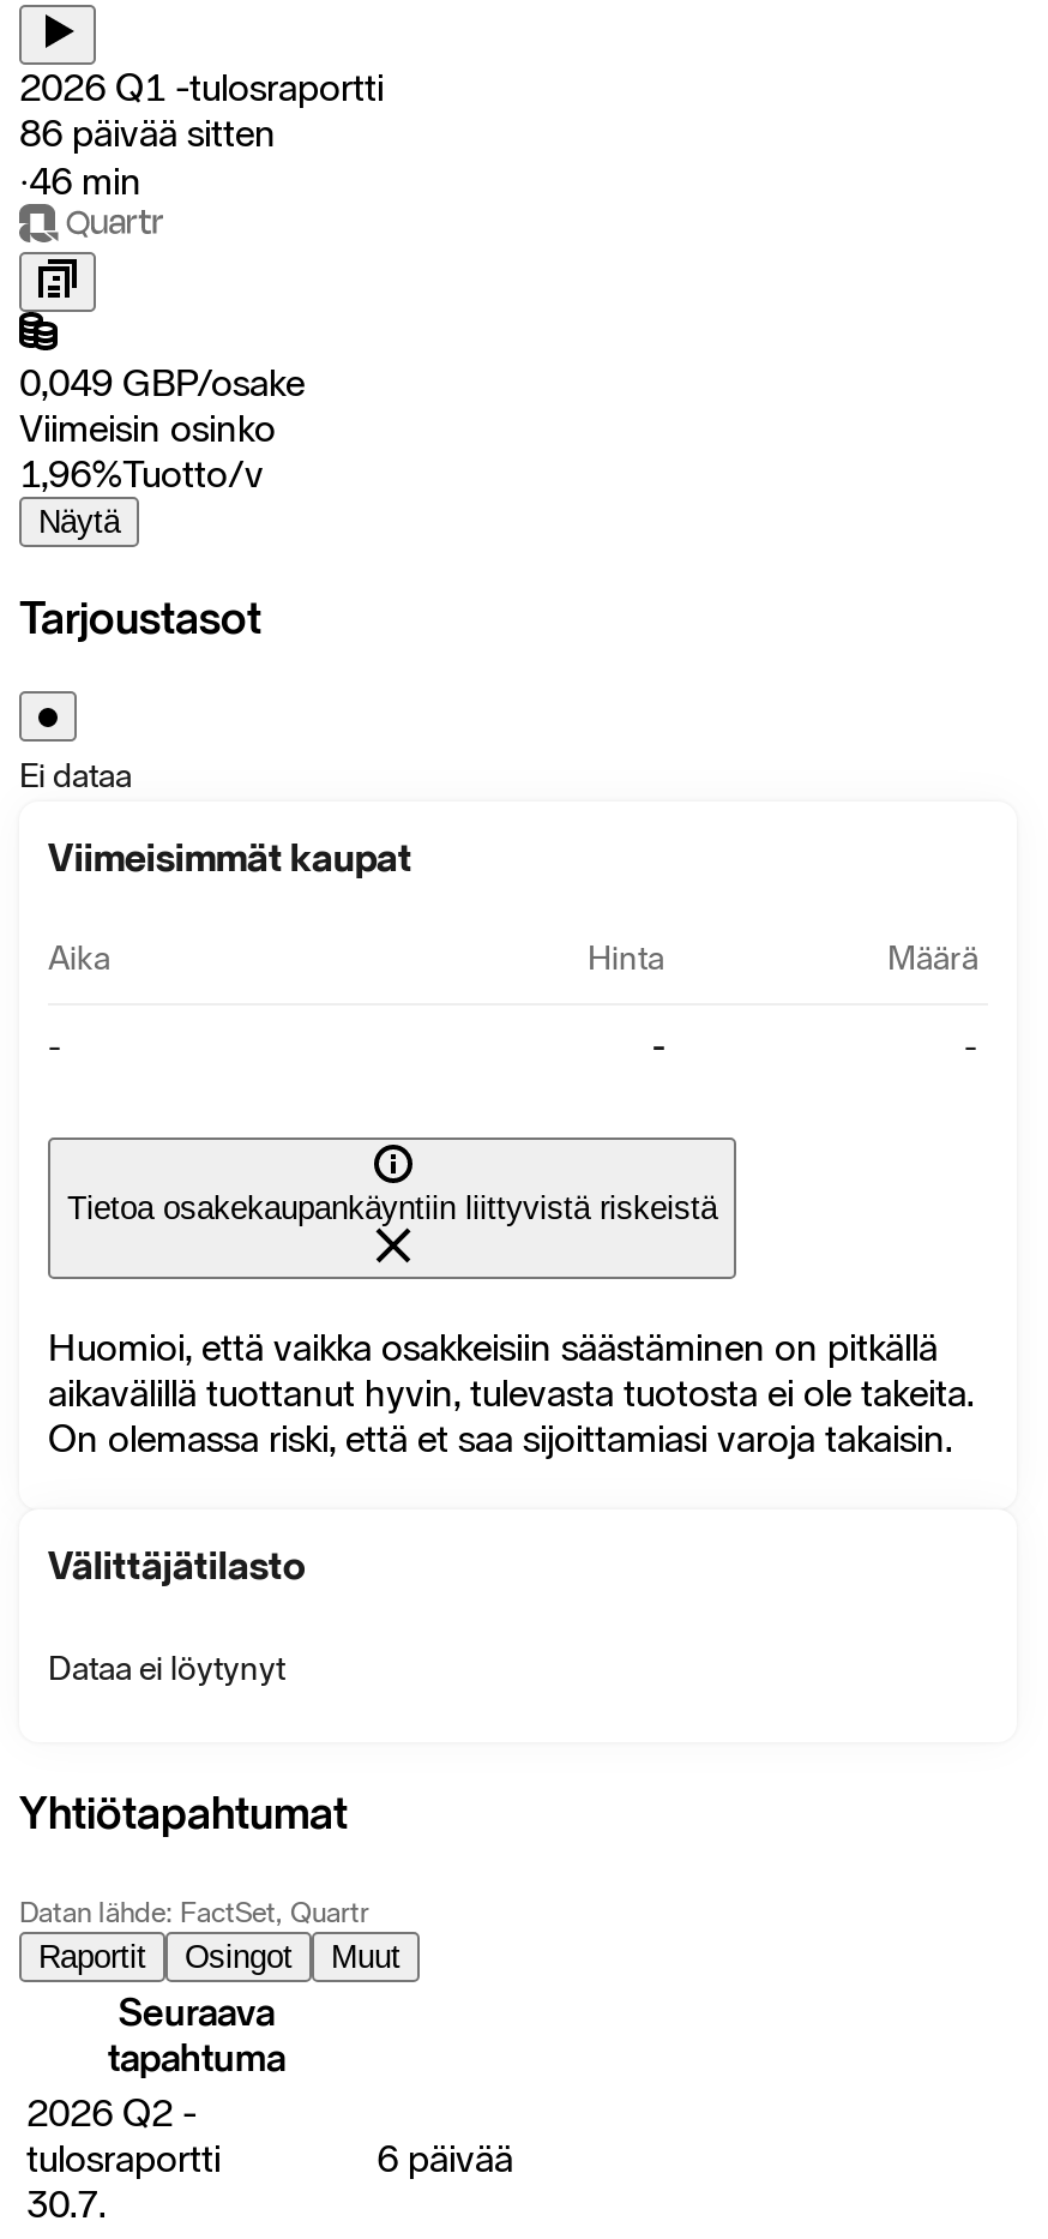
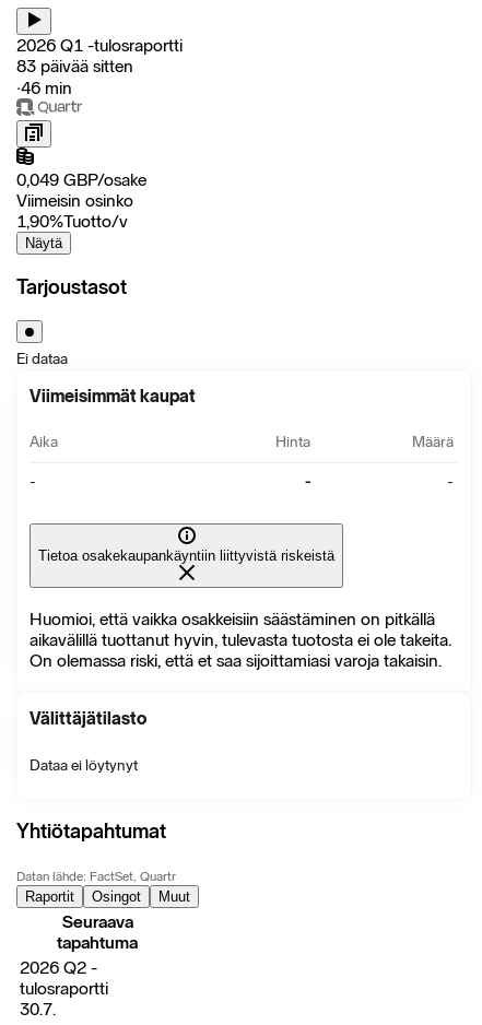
- 86 päivää sitten
+ 83 päivää sitten

- 1,96%Tuotto/v
+ 1,90%Tuotto/v

- 6 päivää
